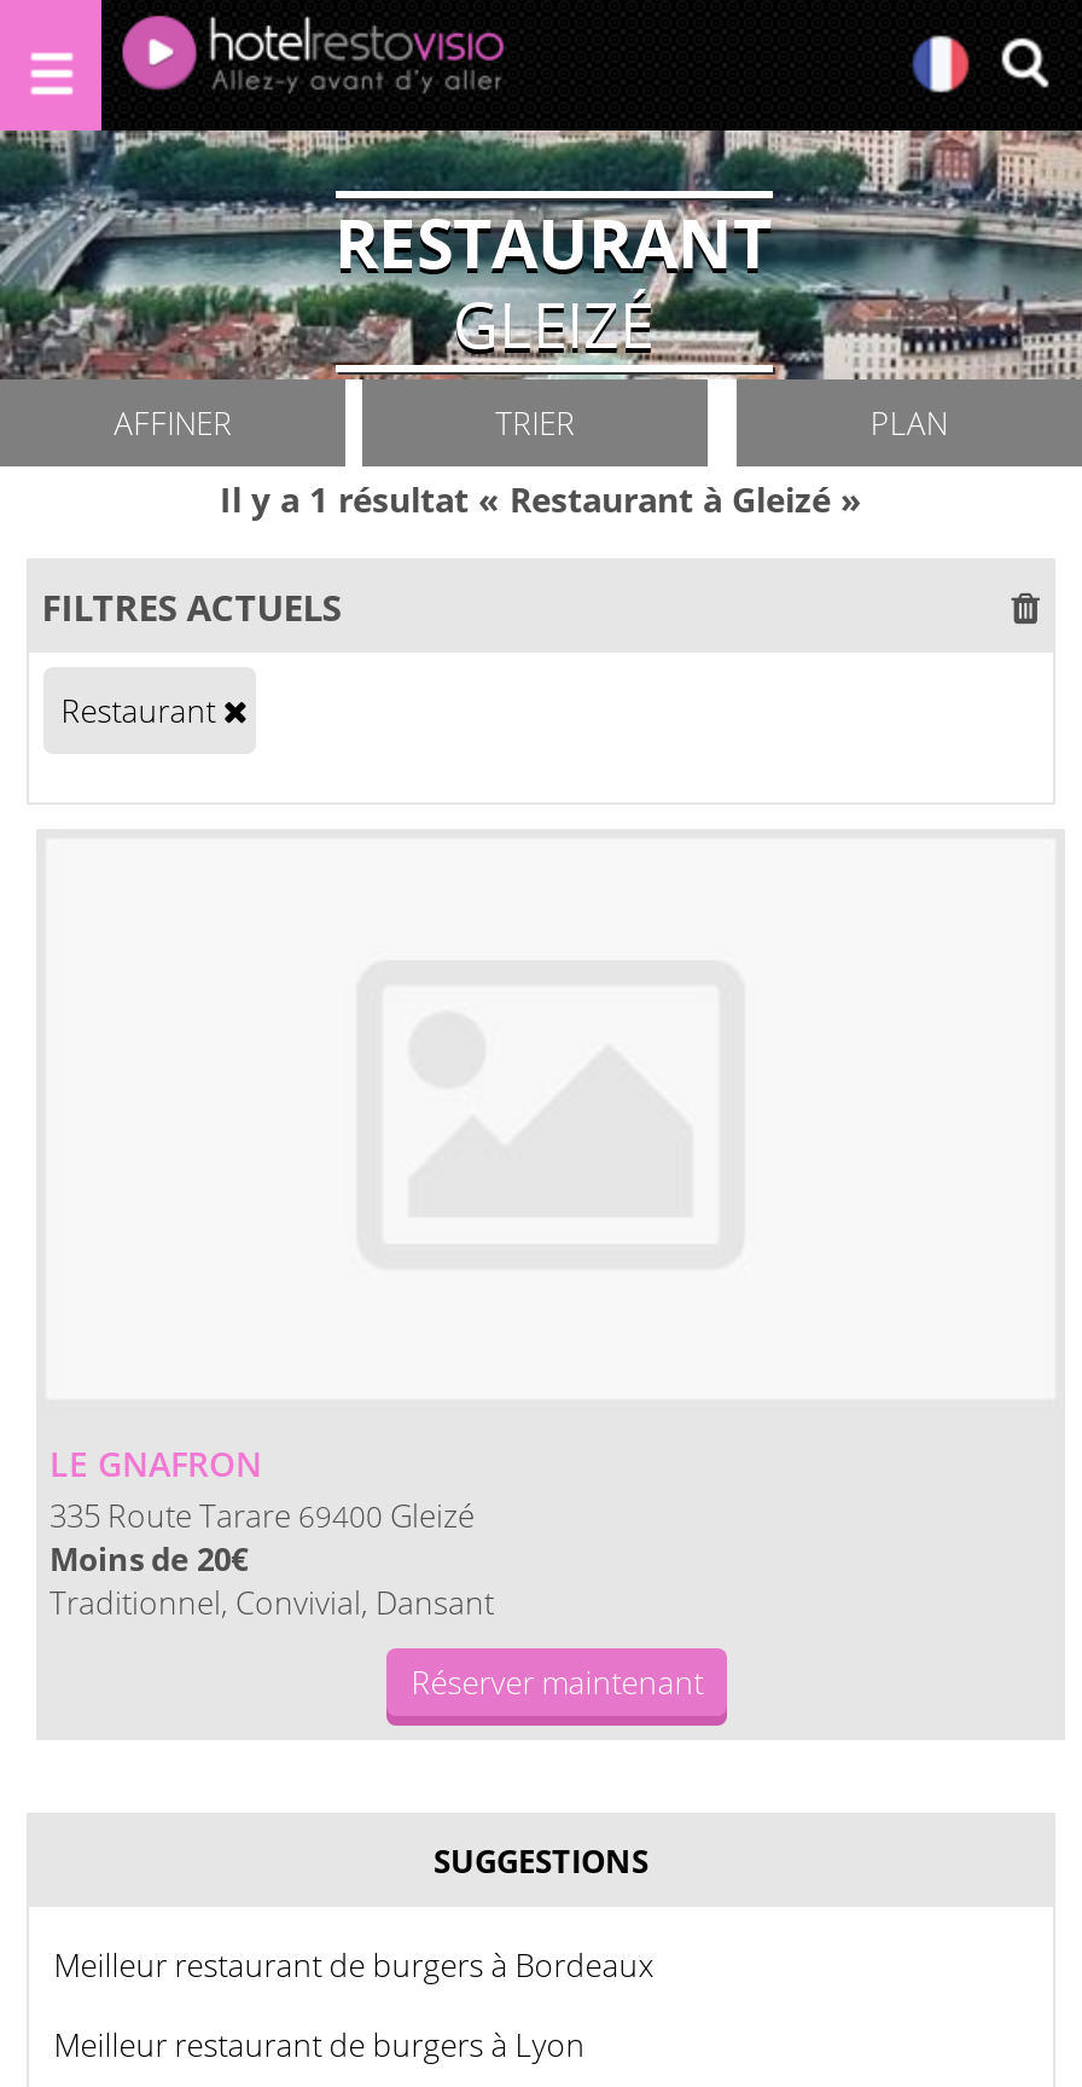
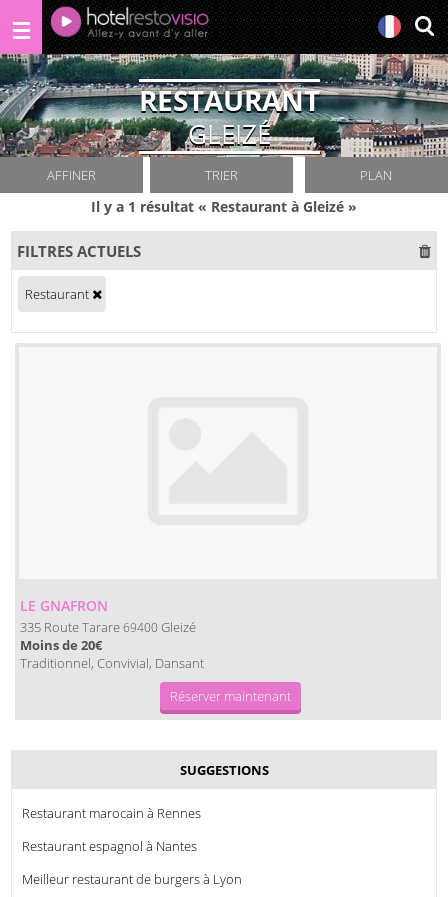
- Meilleur restaurant de burgers à Bordeaux
+ Restaurant marocain à Rennes
+ Restaurant espagnol à Nantes
